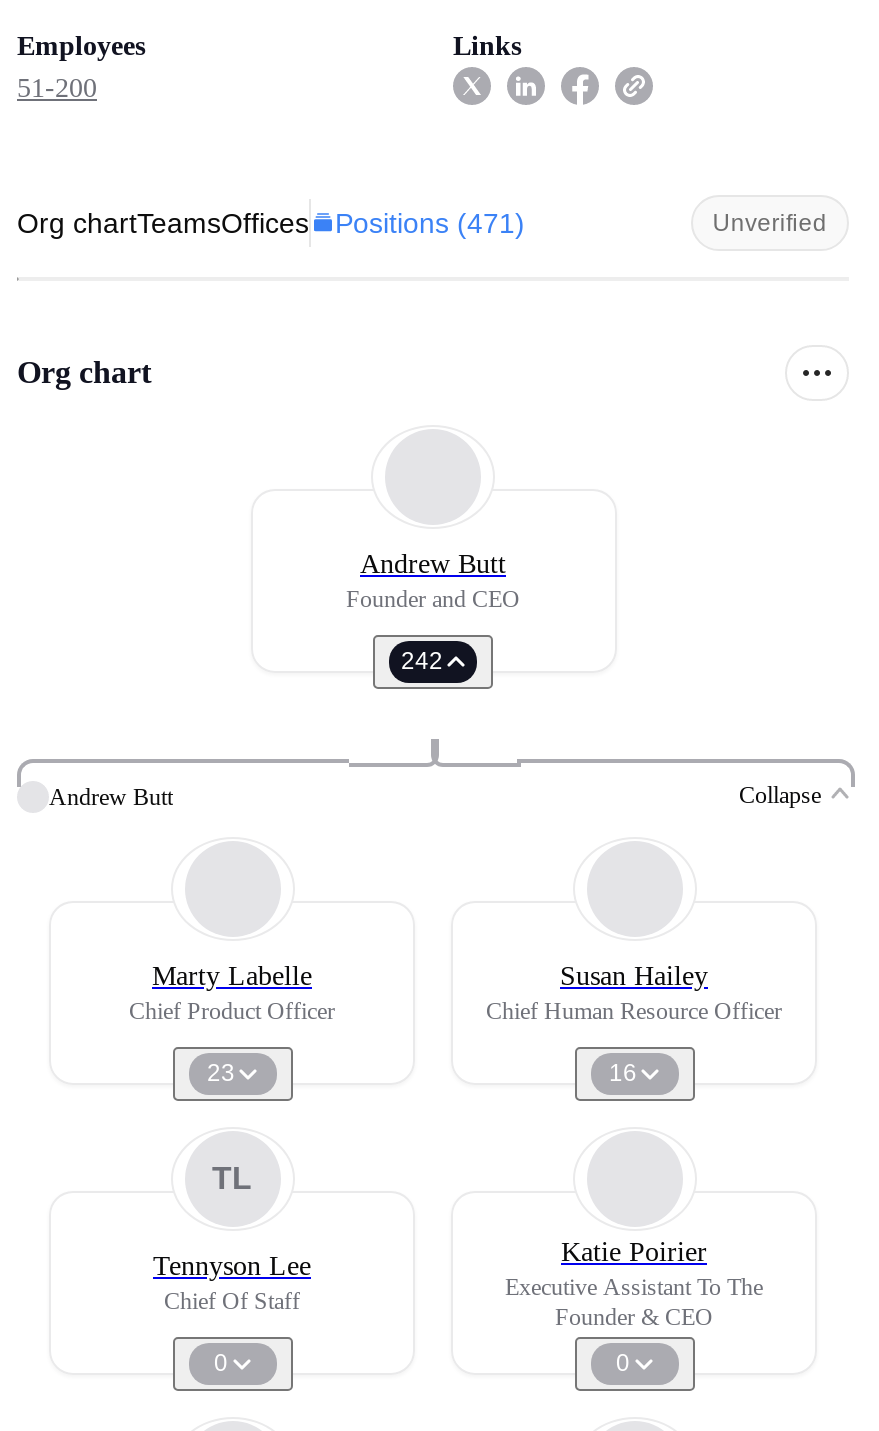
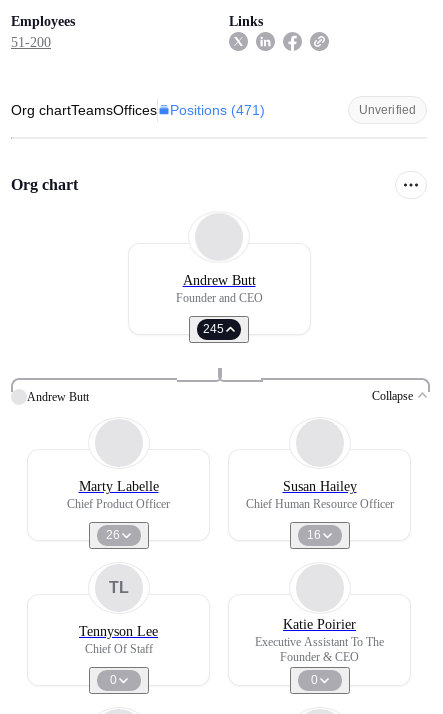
- 242
+ 245

- 23
+ 26
